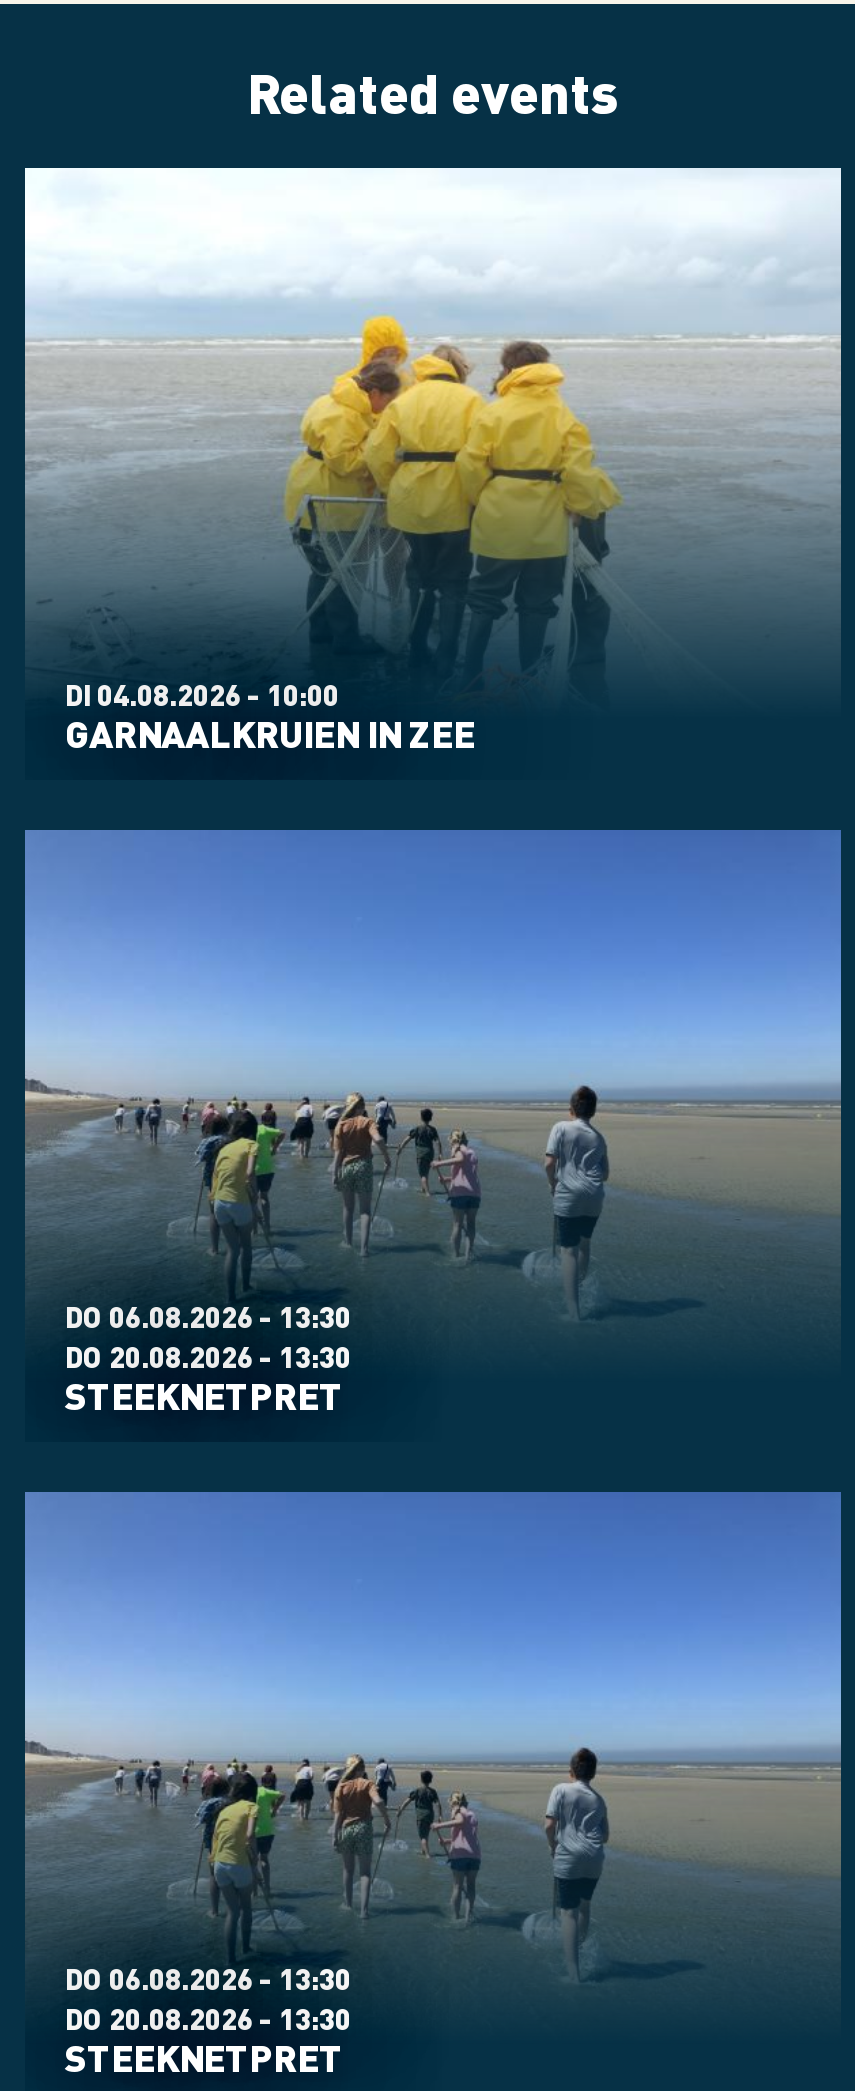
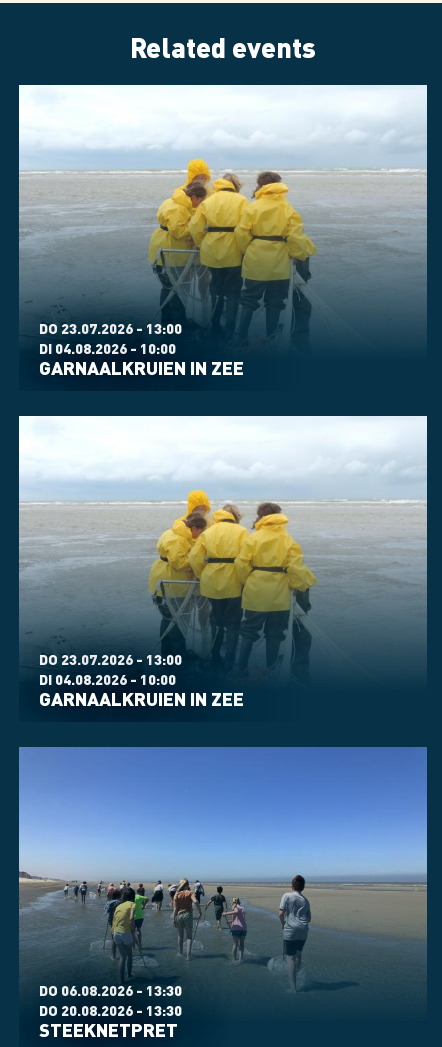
+ DO 23.07.2026 - 13:00

- [image]
- DO 06.08.2026 - 13:30
- DO 20.08.2026 - 13:30
- STEEKNETPRET
+ [image]
+ DO 23.07.2026 - 13:00
+ DI 04.08.2026 - 10:00
+ GARNAALKRUIEN IN ZEE
